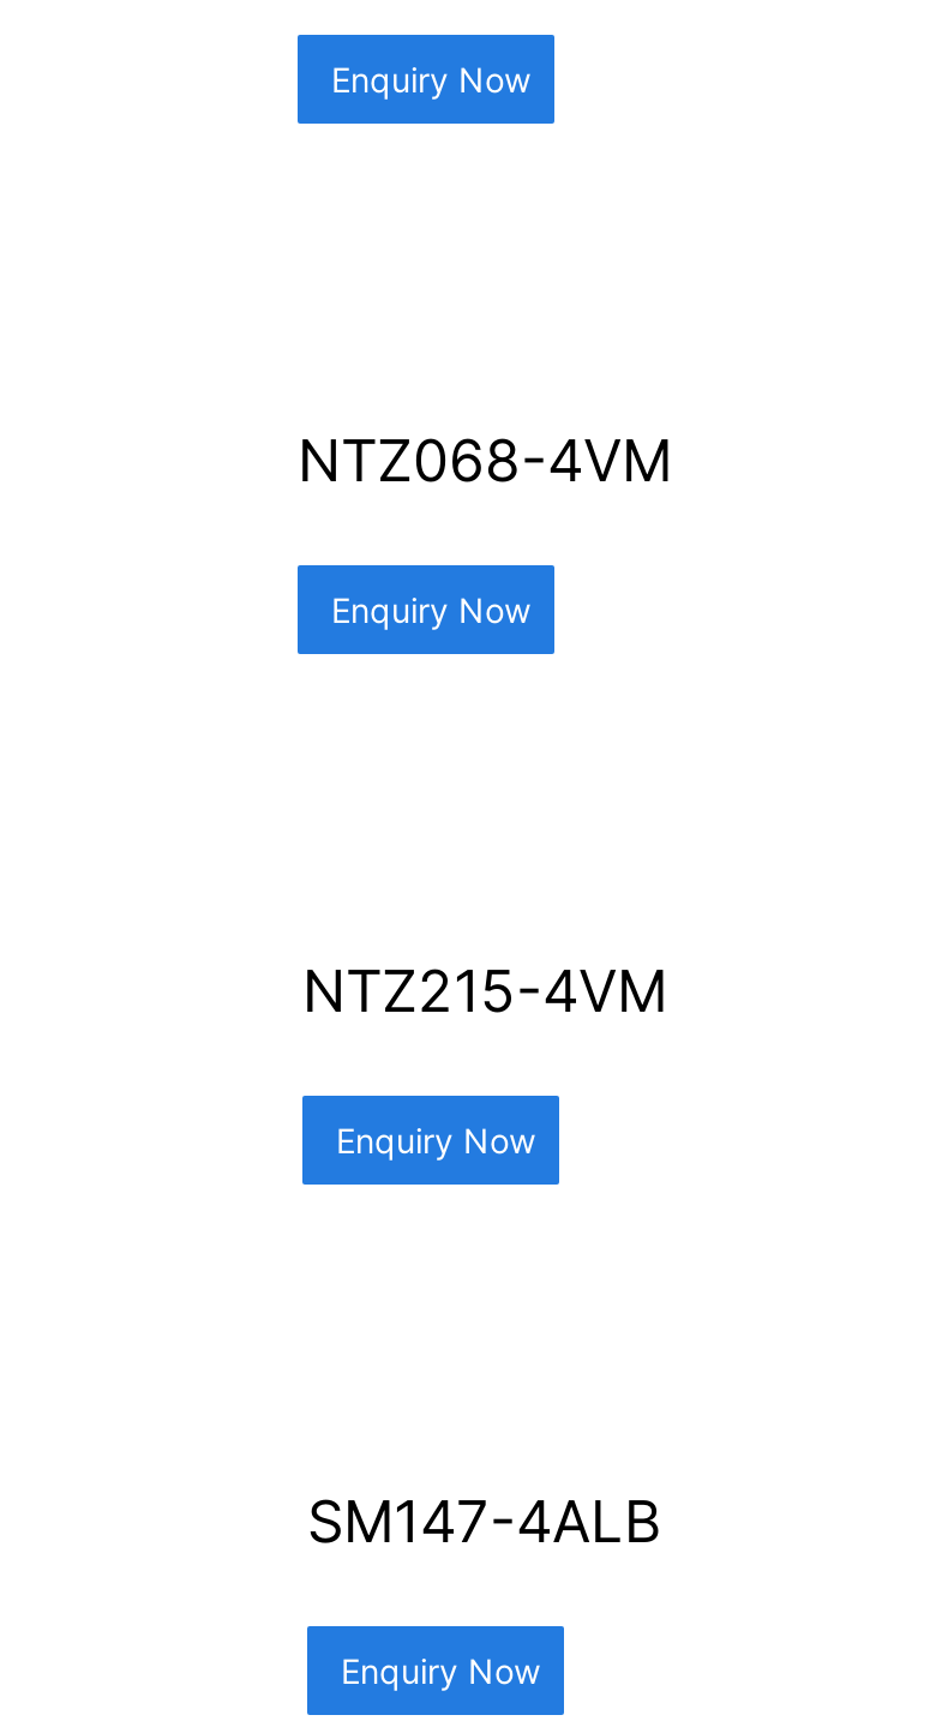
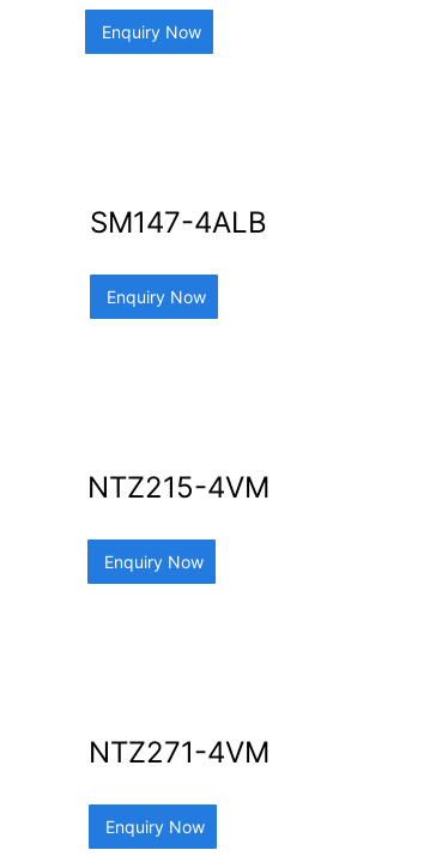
- NTZ068-4VM
+ SM147-4ALB

- SM147-4ALB
+ NTZ271-4VM
